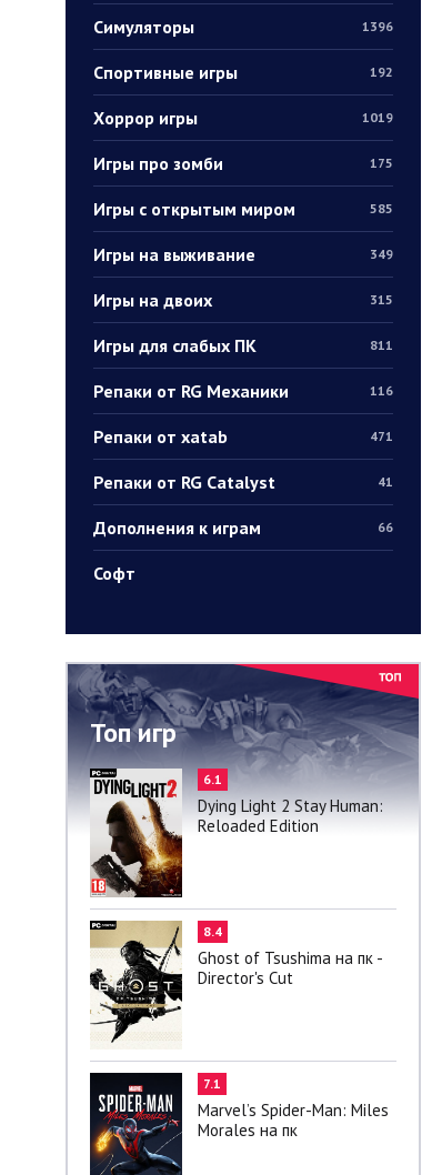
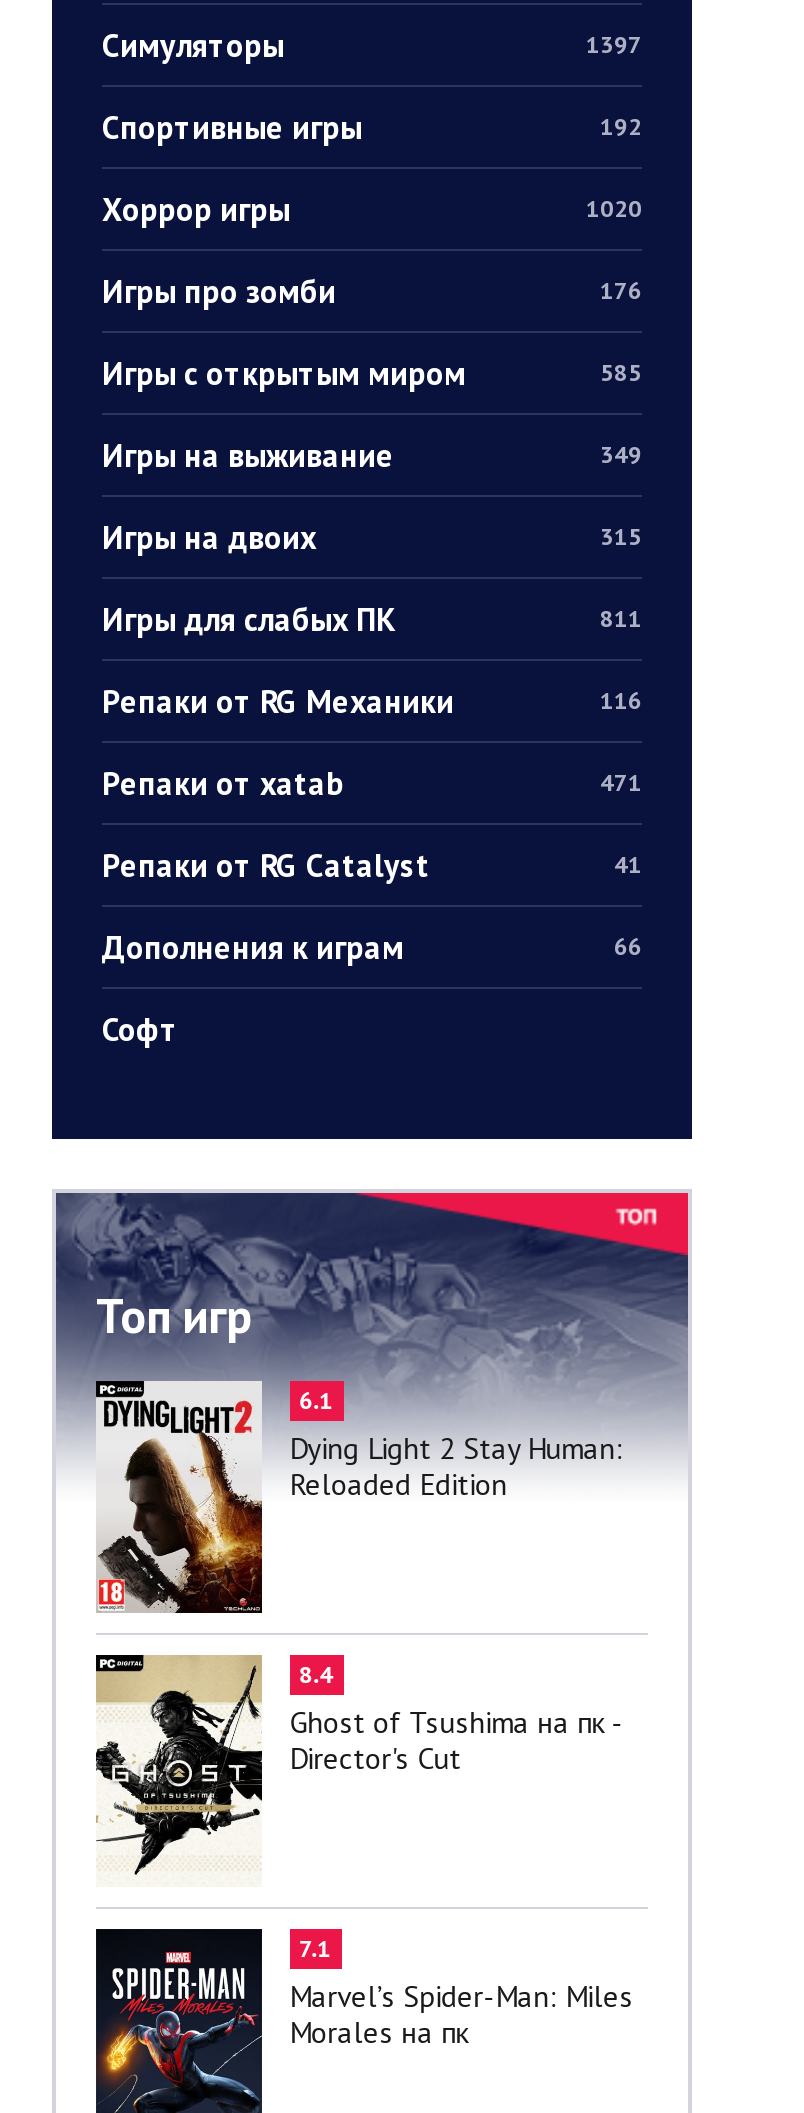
- 1396
+ 1397

- 1019
+ 1020

- 175
+ 176
